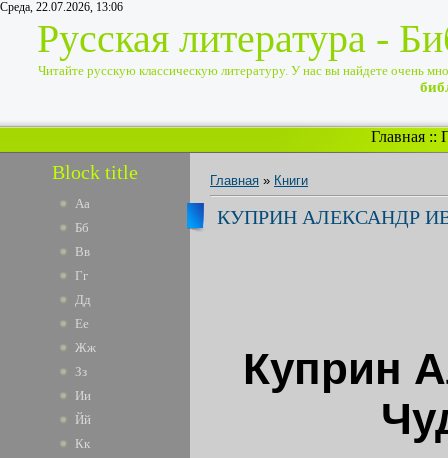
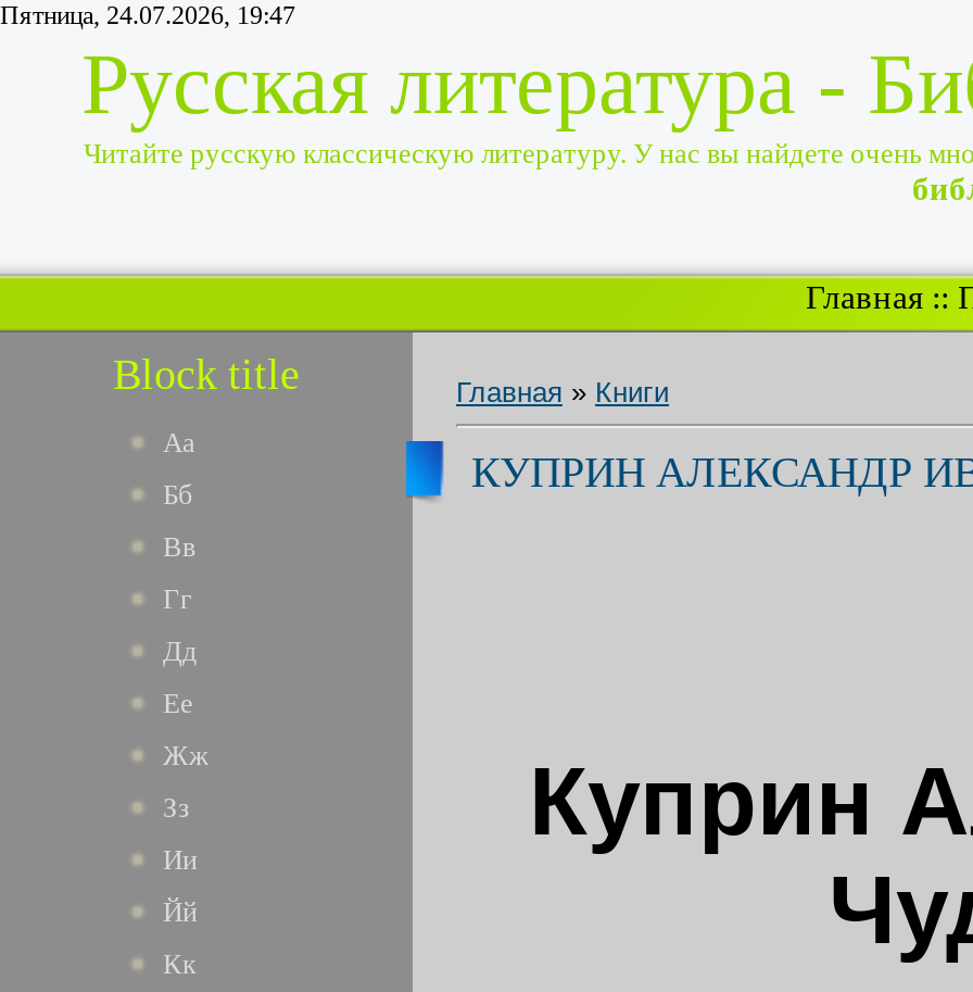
- Среда, 22.07.2026, 13:06
+ Пятница, 24.07.2026, 19:47
